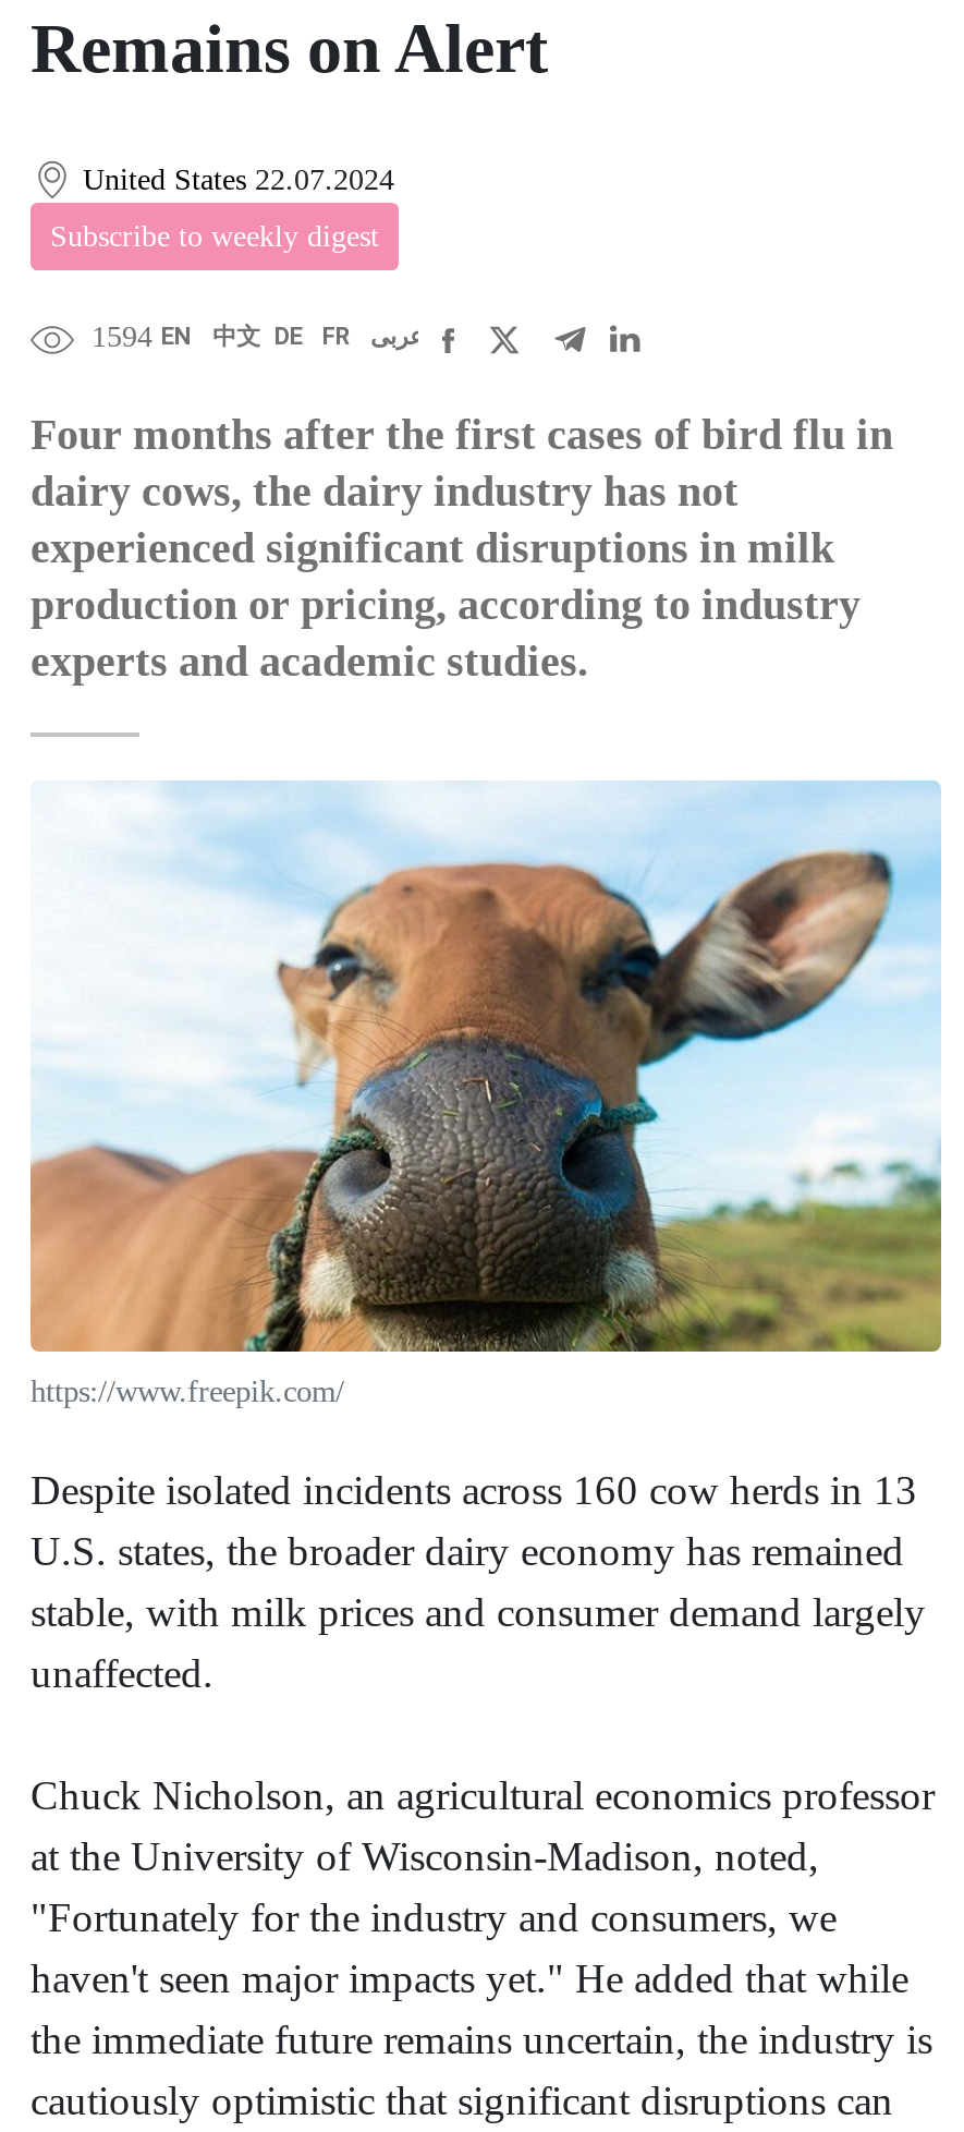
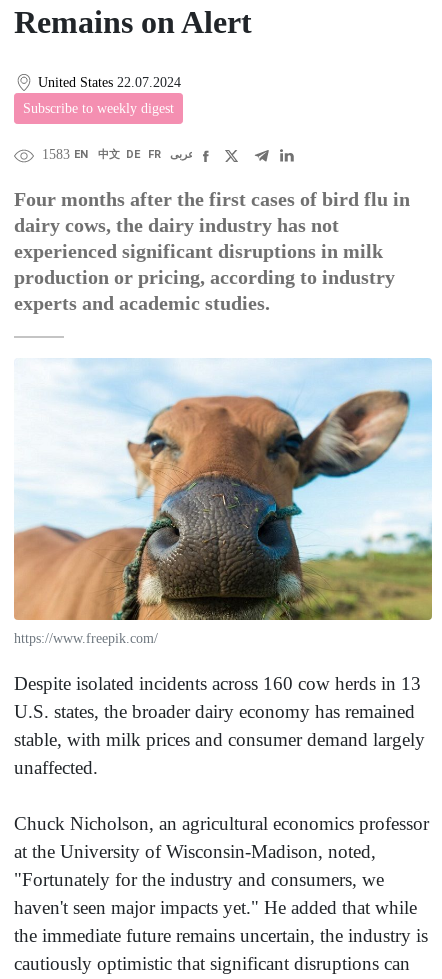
- 1594 EN
- 中文 DE
- FR
+ 1583 EN
+ 中文 DE FR
